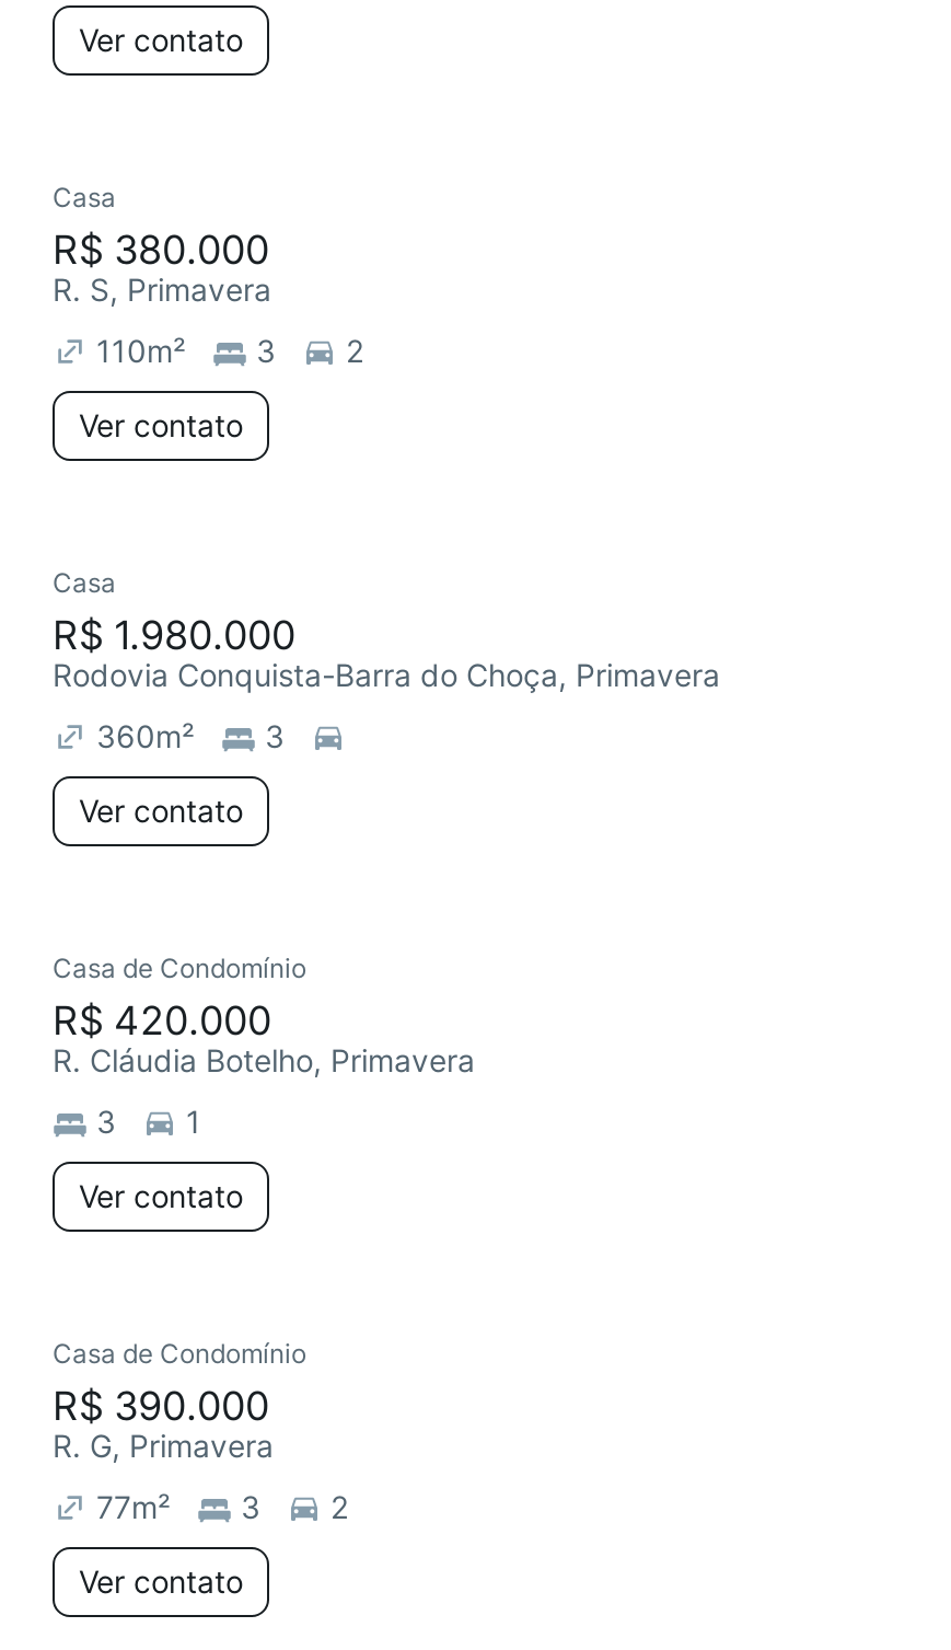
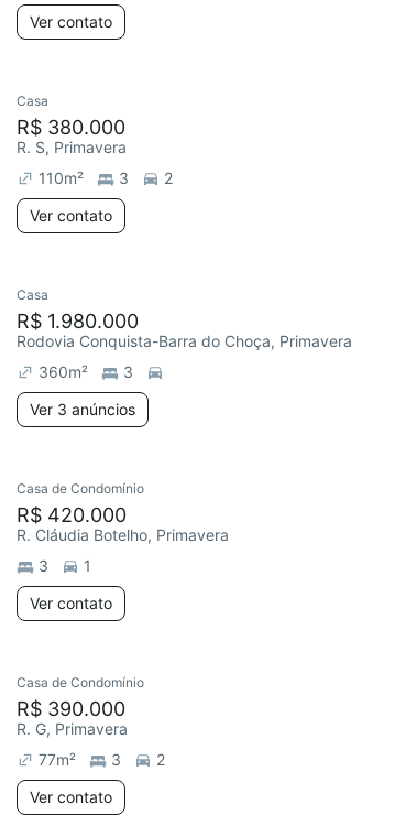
- Ver contato
+ Ver 3 anúncios
